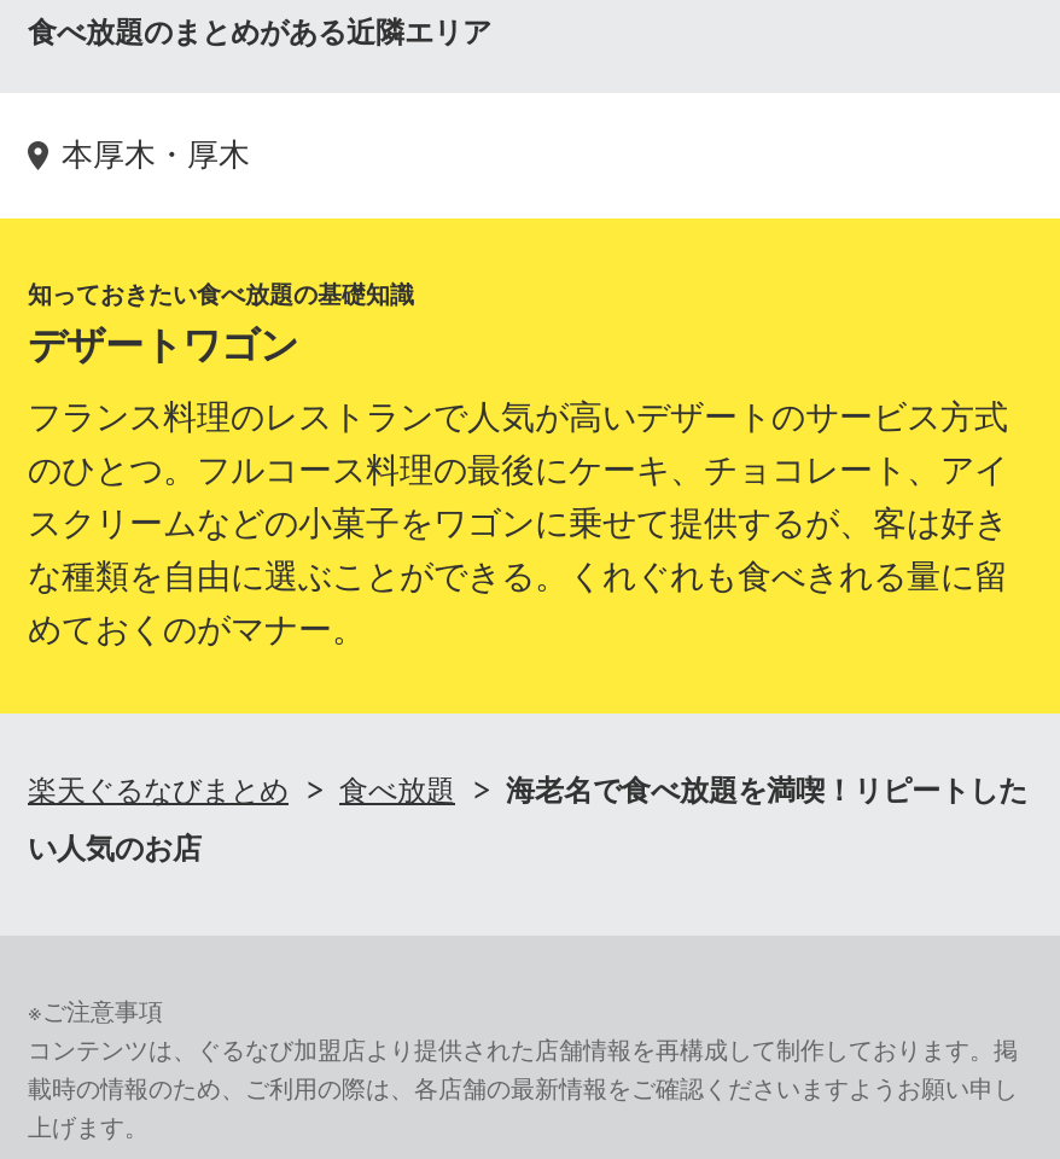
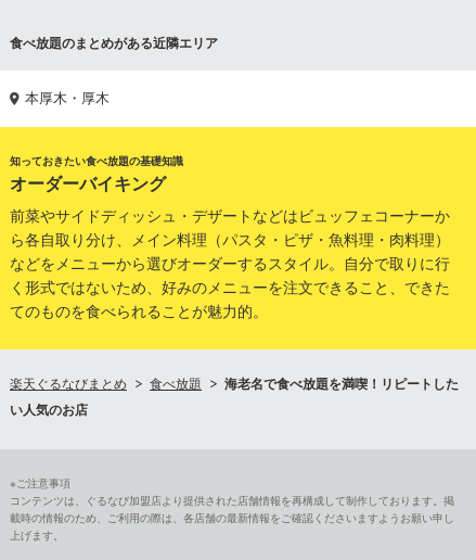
- デザートワゴン
+ オーダーバイキング

- フランス料理のレストランで人気が高いデザートのサービス方式
- のひとつ。フルコース料理の最後にケーキ、チョコレート、アイ
- スクリームなどの小菓子をワゴンに乗せて提供するが、客は好き
- な種類を自由に選ぶことができる。くれぐれも食べきれる量に留
- めておくのがマナー。
+ 前菜やサイドディッシュ・デザートなどはビュッフェコーナーか
+ ら各自取り分け、メイン料理（パスタ・ピザ・魚料理・肉料理）
+ などをメニューから選びオーダーするスタイル。自分で取りに行
+ く形式ではないため、好みのメニューを注文できること、できた
+ てのものを食べられることが魅力的。
